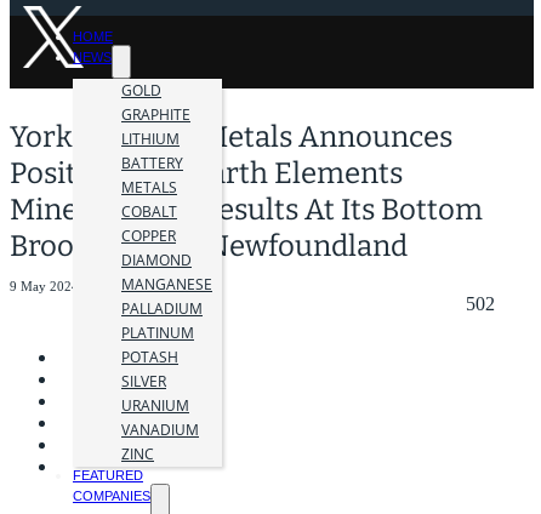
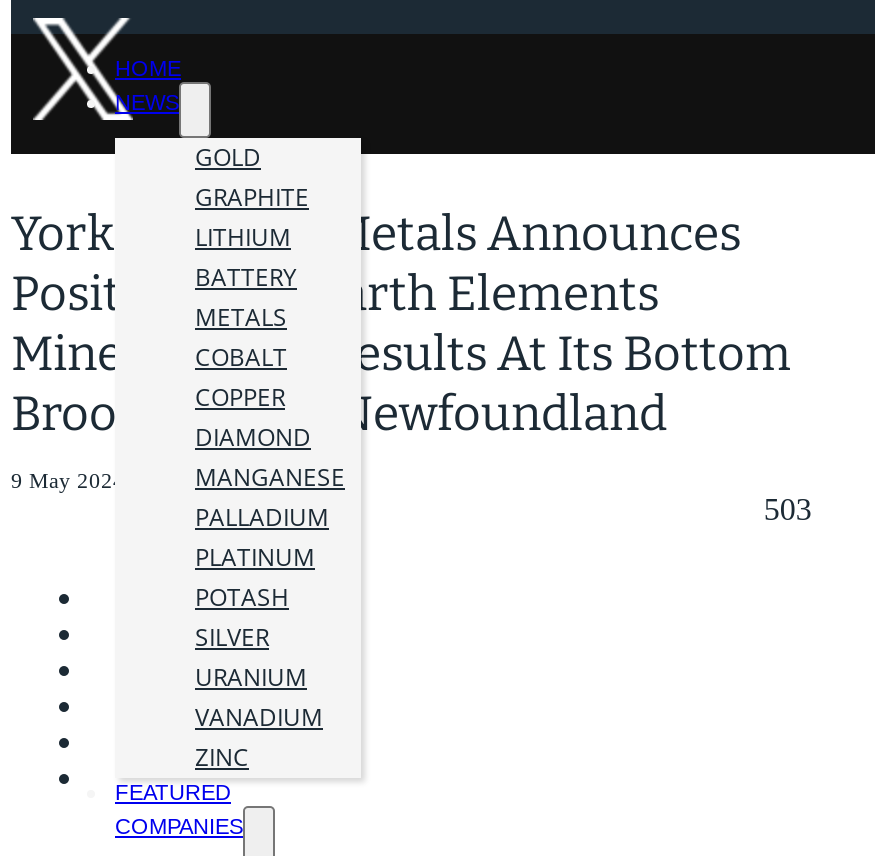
- 502
+ 503
